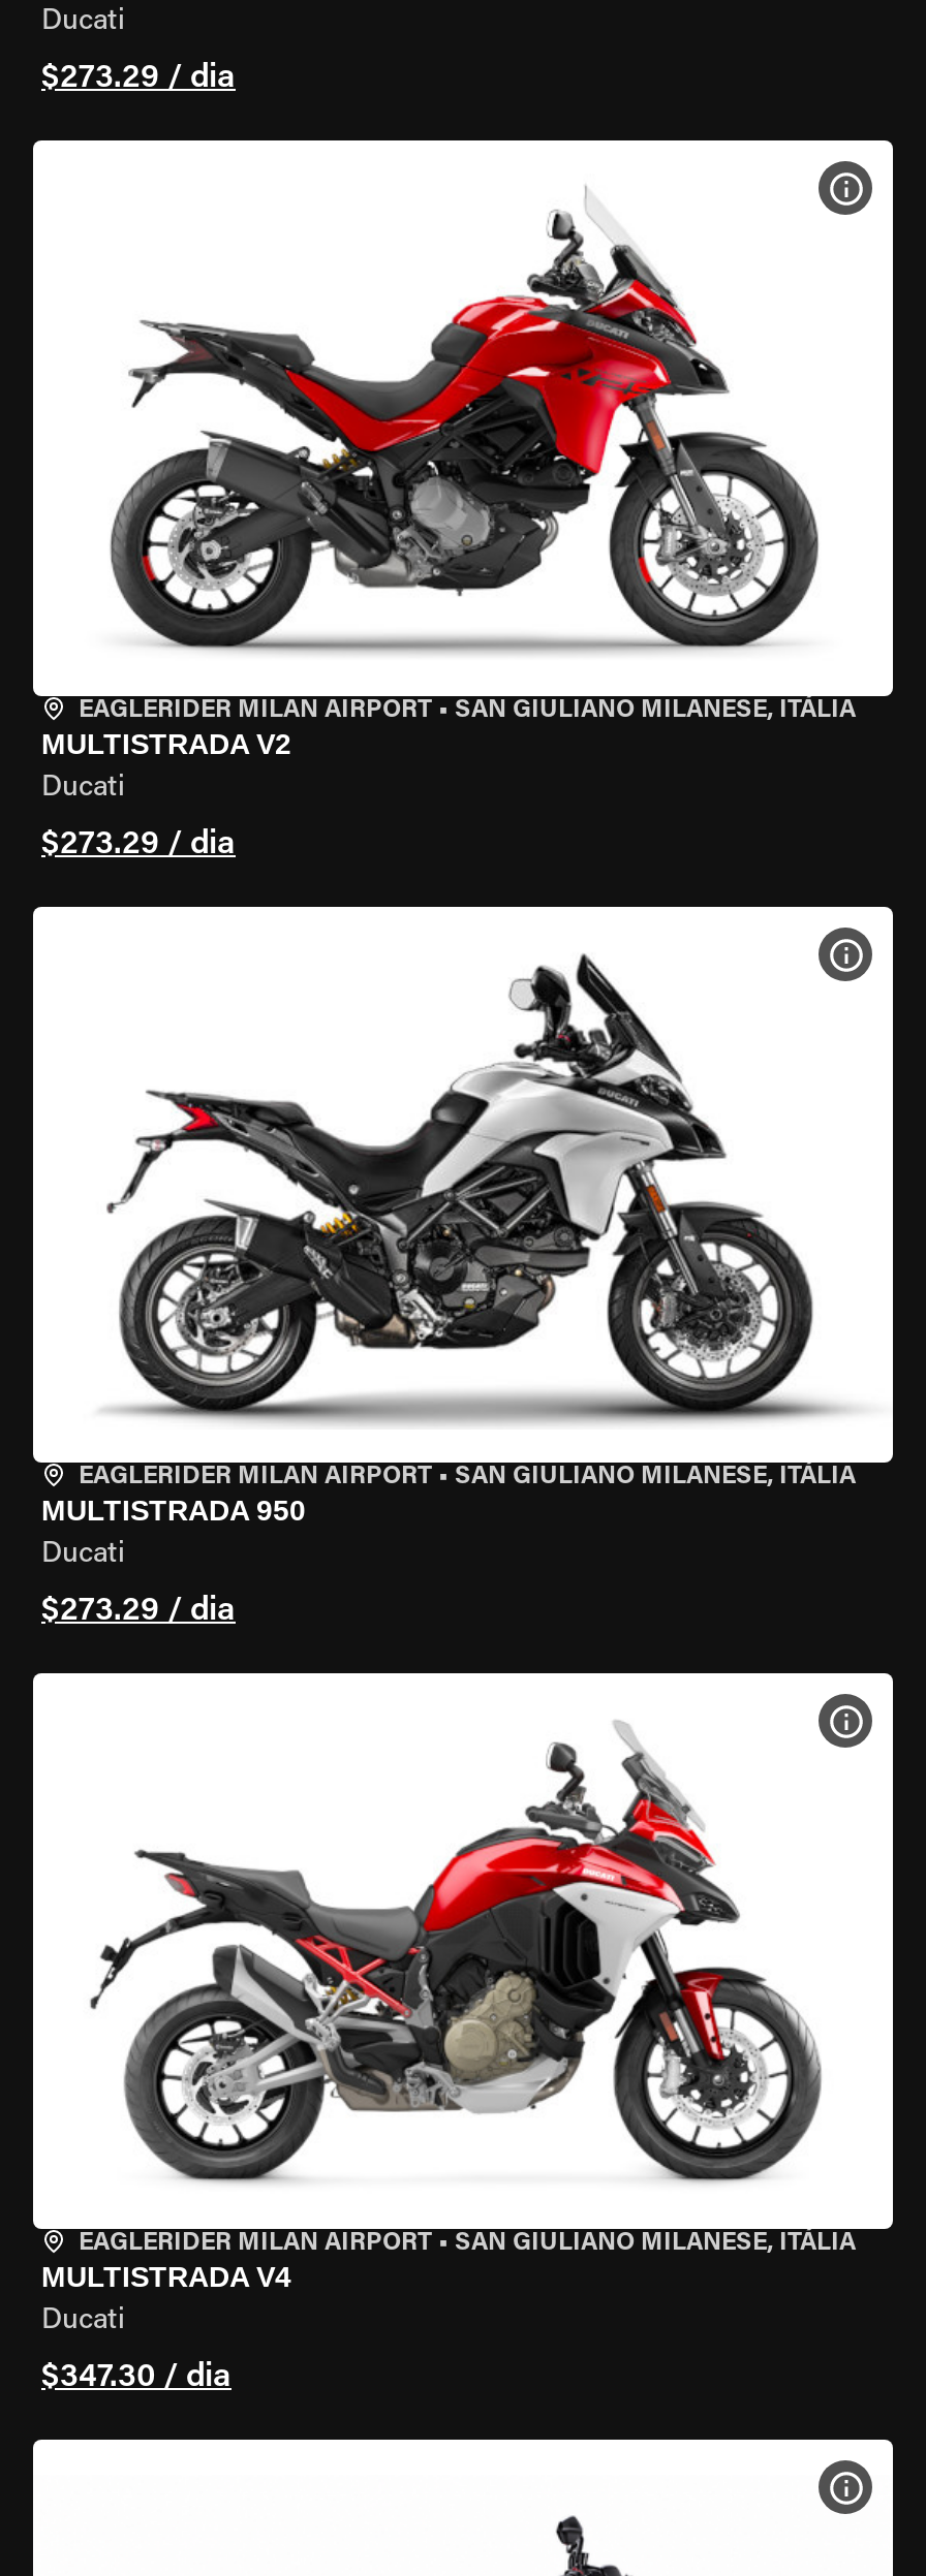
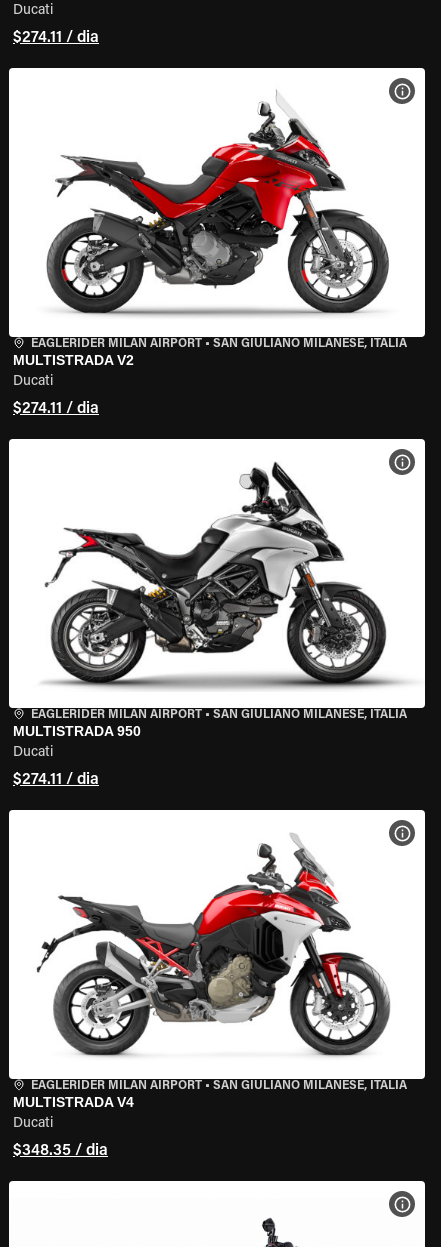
- $273.29 / dia
+ $274.11 / dia

- $273.29 / dia
+ $274.11 / dia

- $273.29 / dia
+ $274.11 / dia

- $347.30 / dia
+ $348.35 / dia
